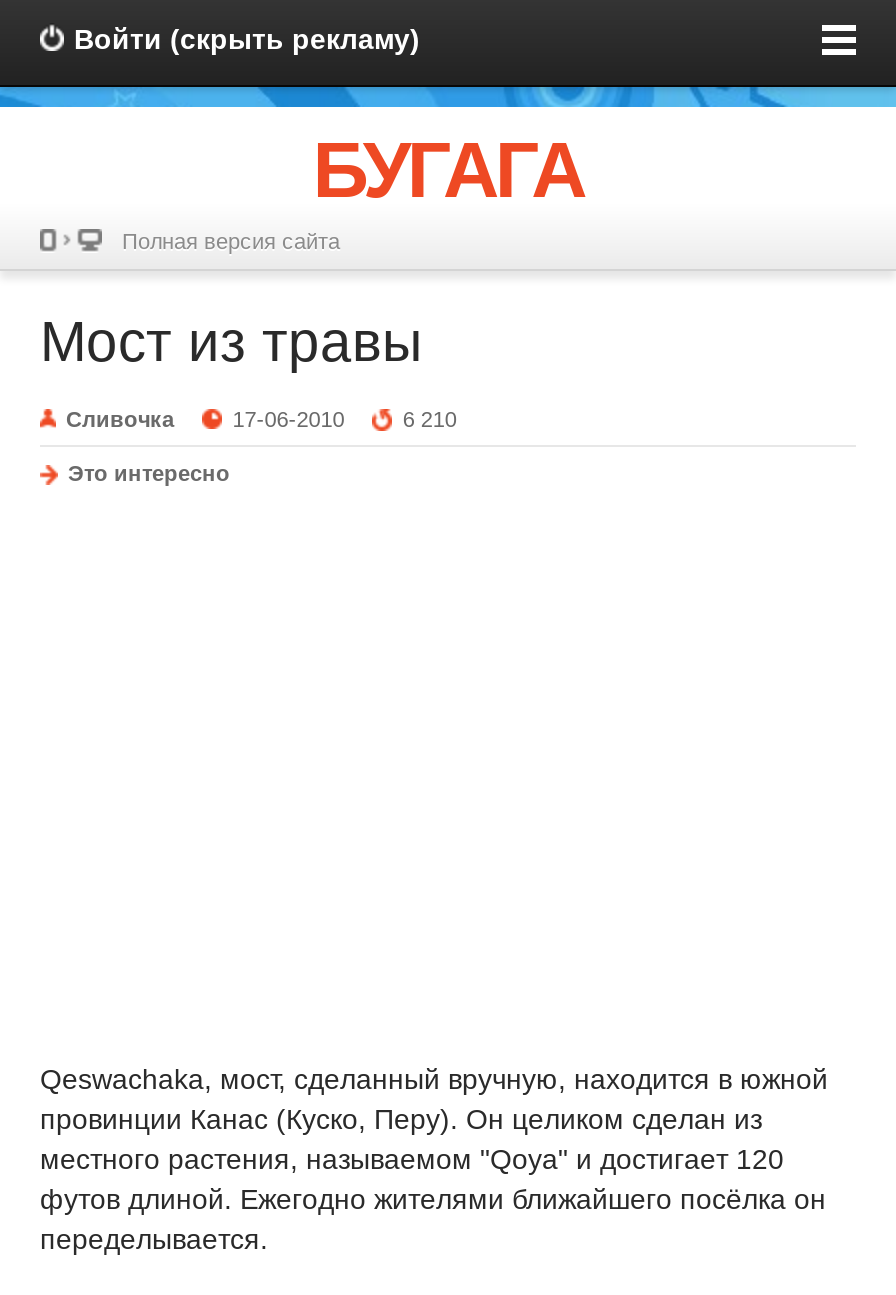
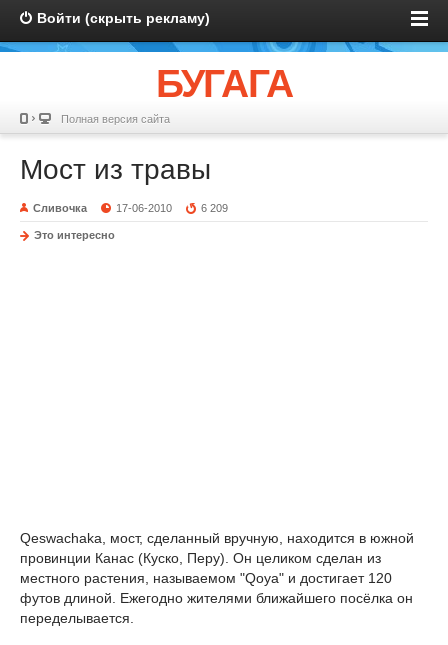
- 6 210
+ 6 209
